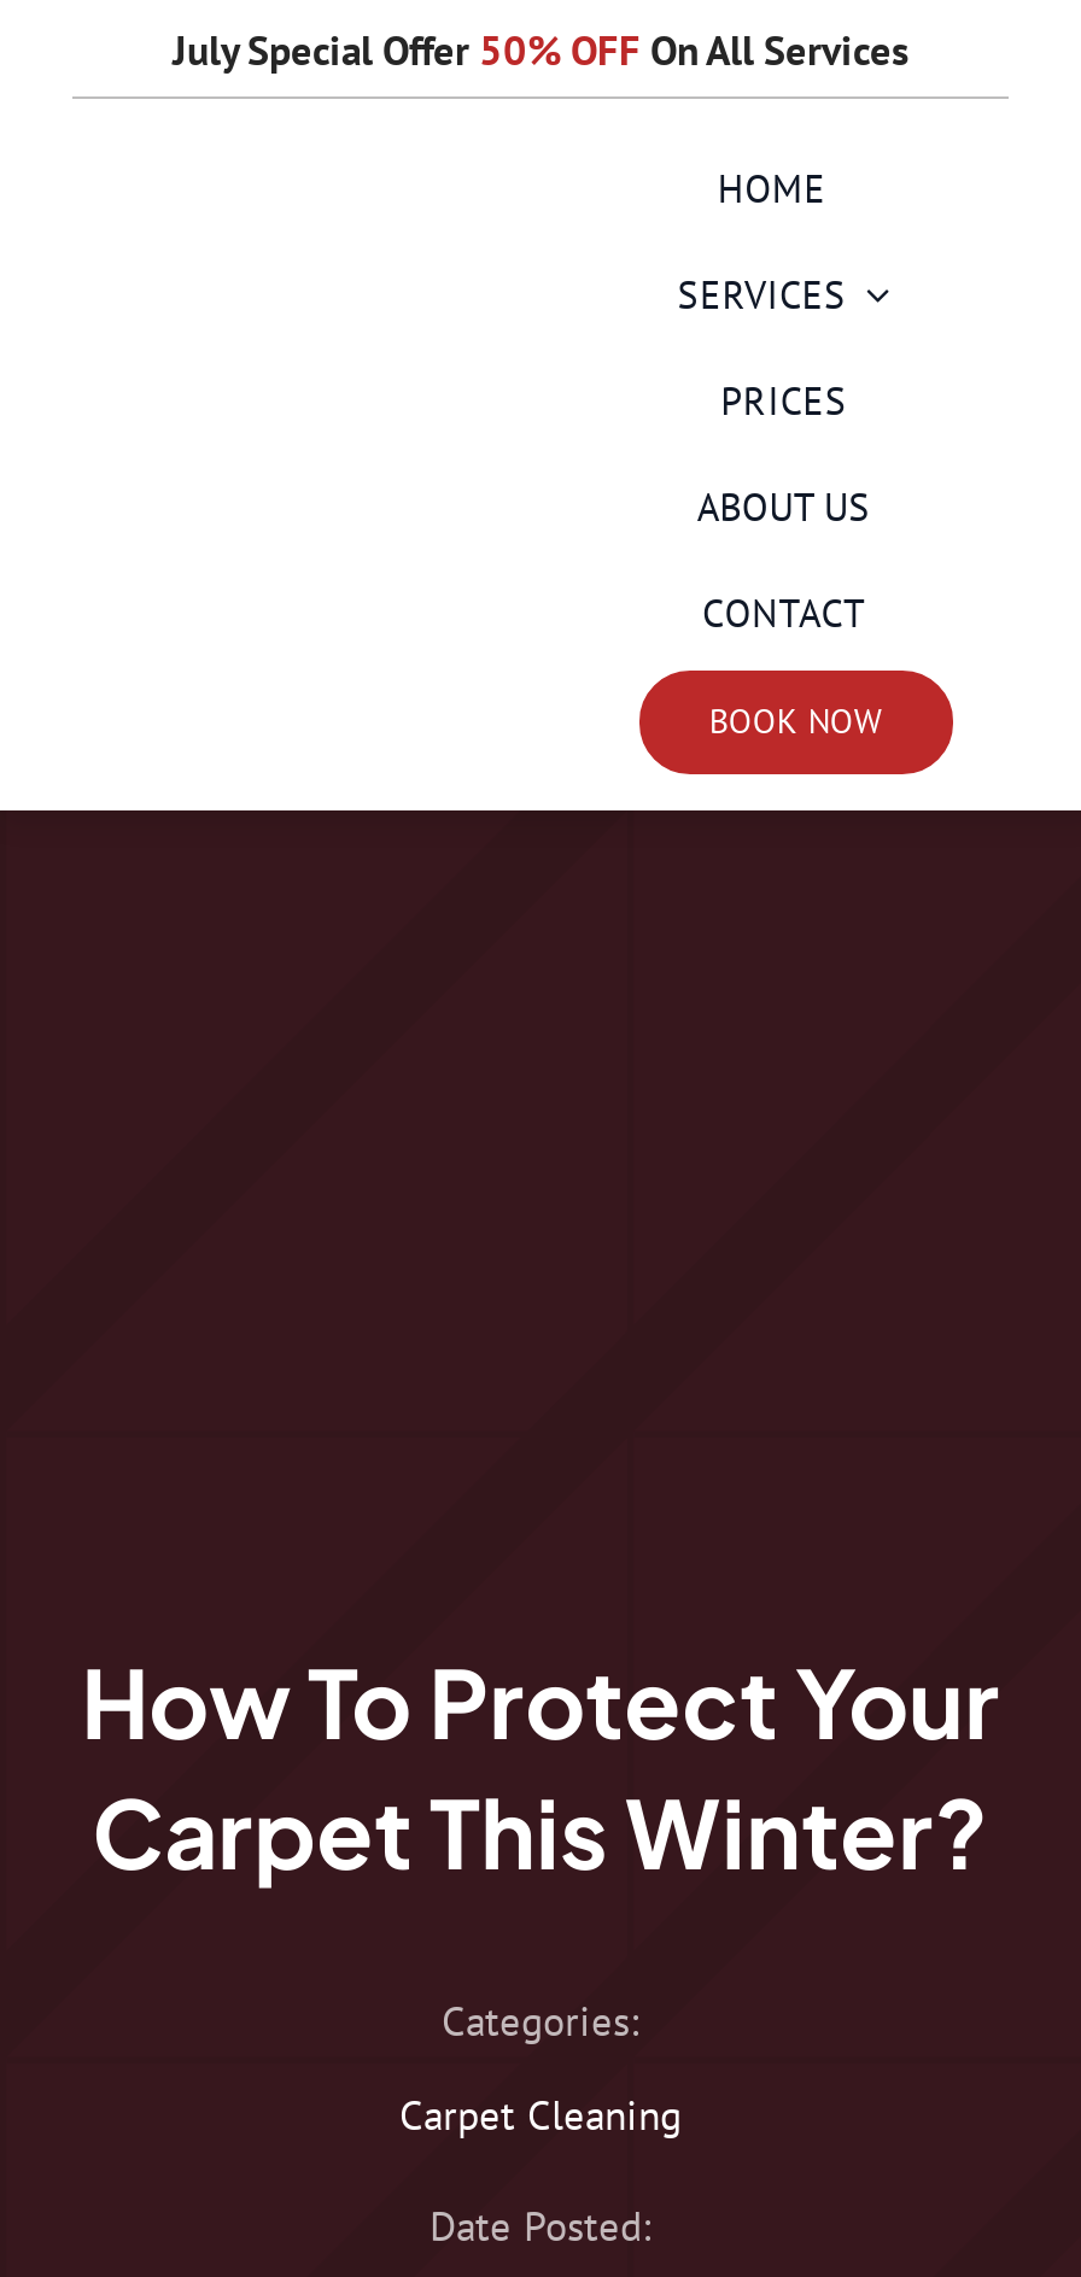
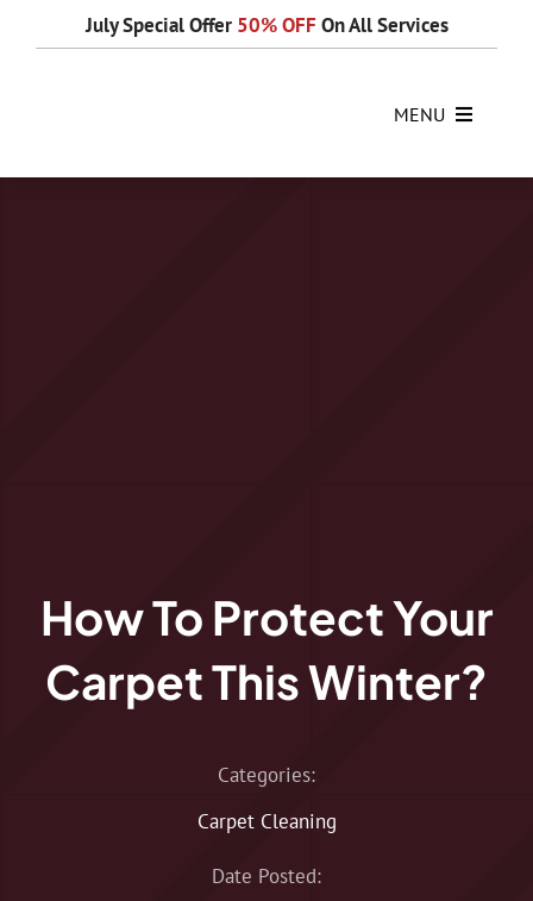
- HOME
- SERVICES
- PRICES
- ABOUT US
- CONTACT
- BOOK NOW
+ MENU
